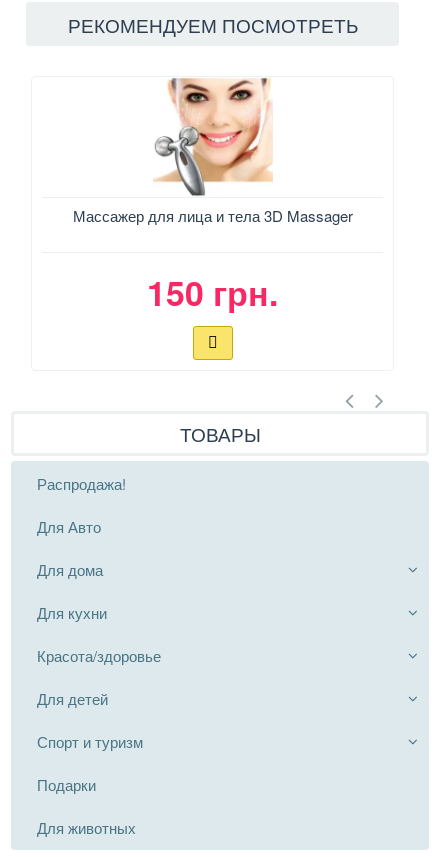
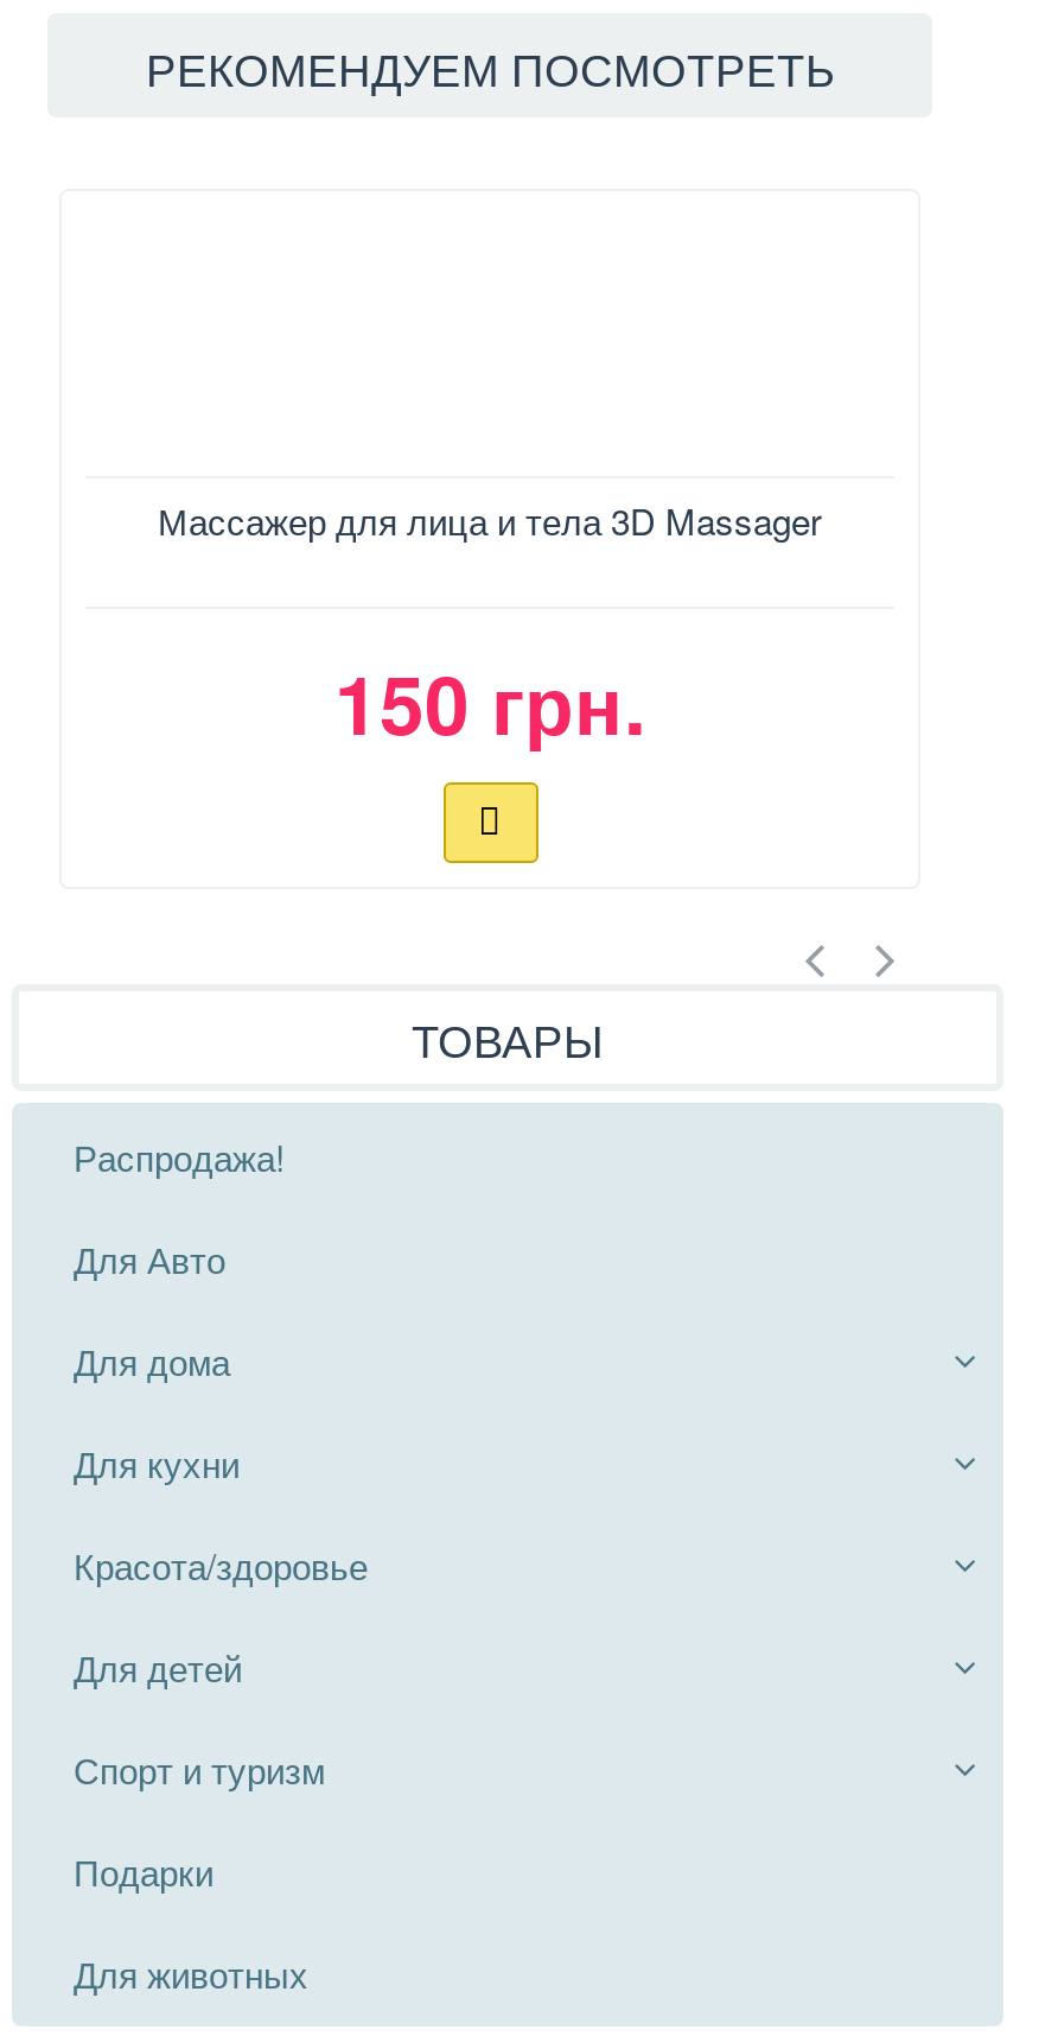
- [image]
